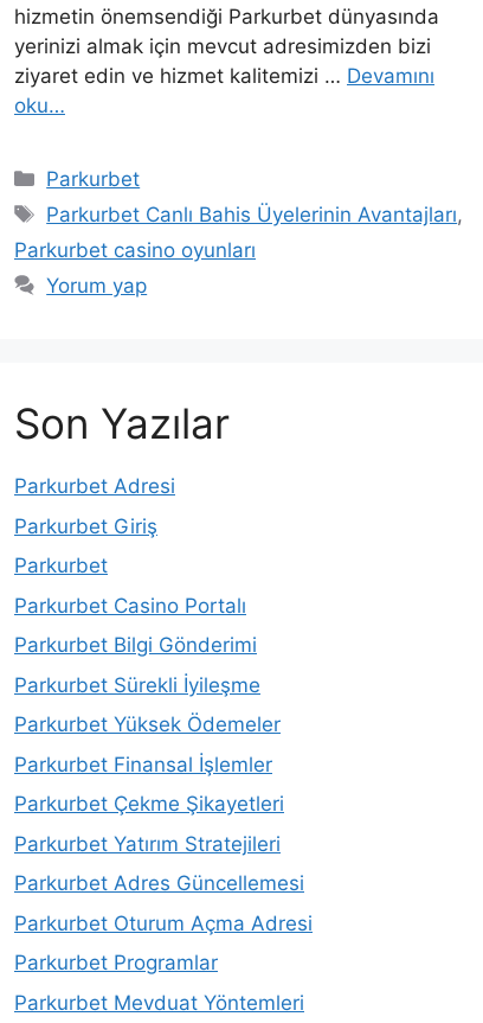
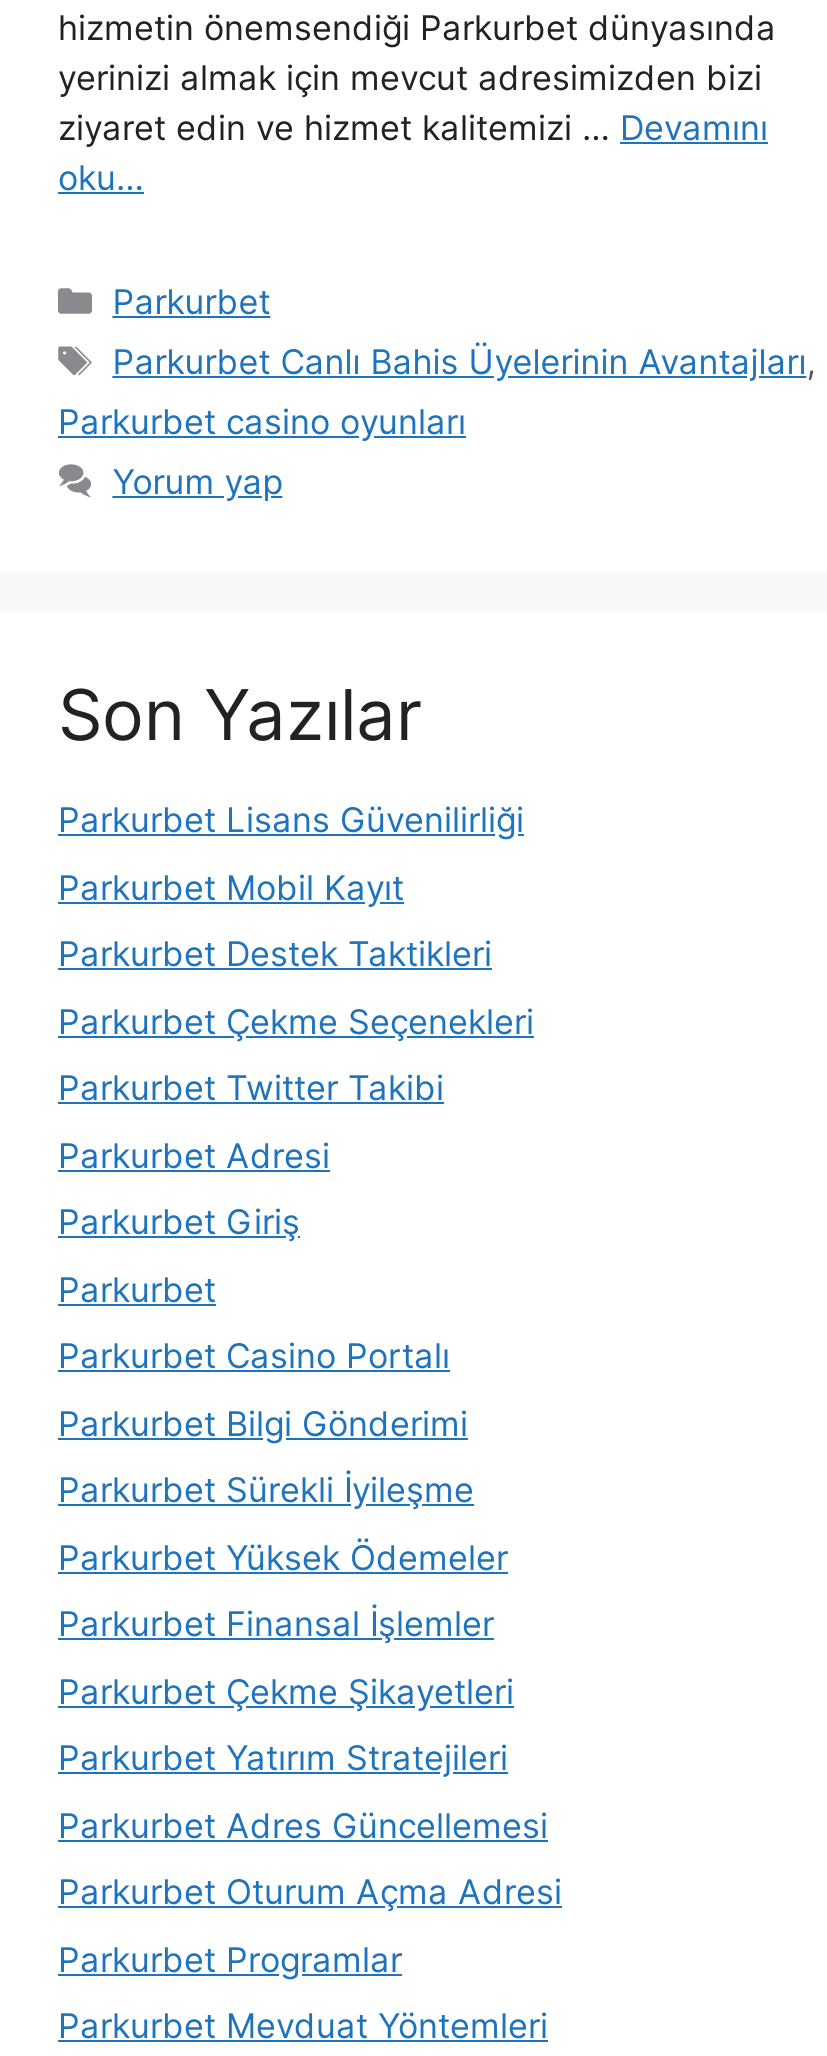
+ Parkurbet Lisans Güvenilirliği
+ Parkurbet Mobil Kayıt
+ Parkurbet Destek Taktikleri
+ Parkurbet Çekme Seçenekleri
+ Parkurbet Twitter Takibi
